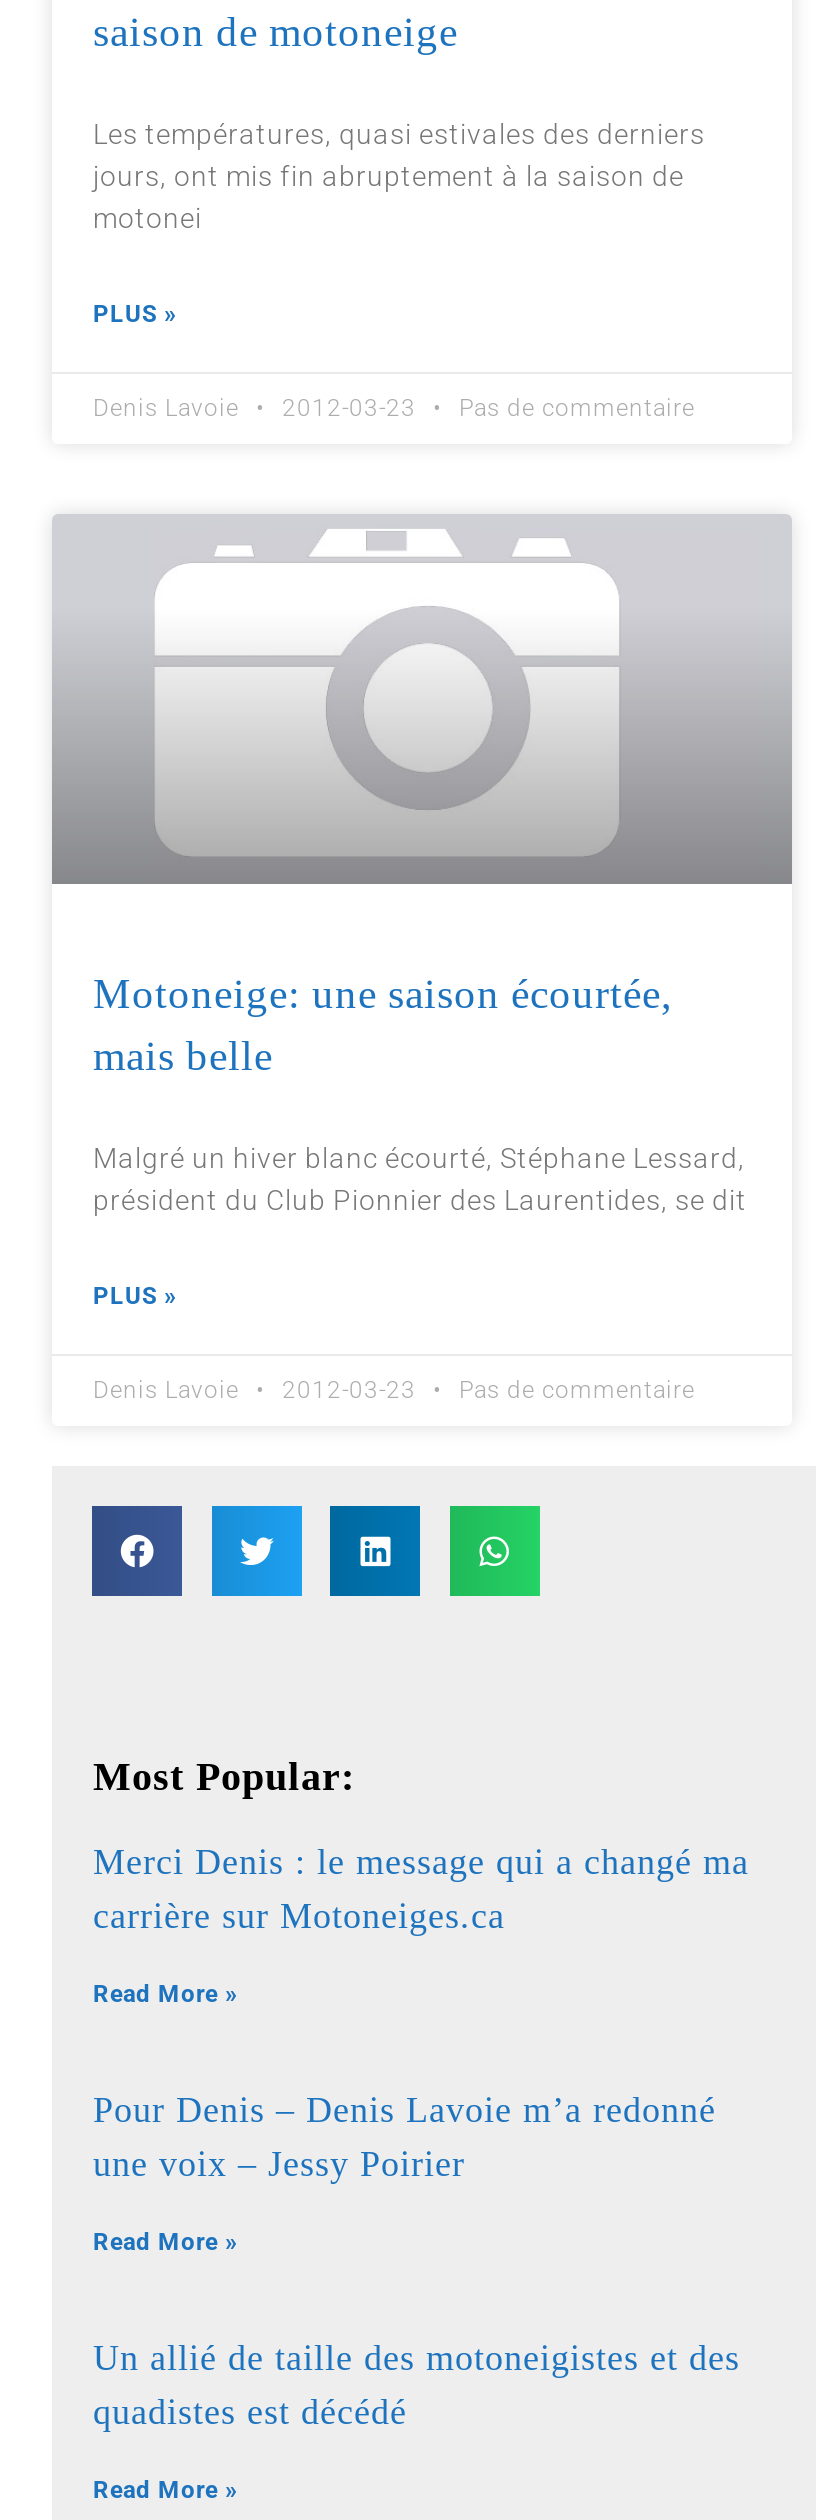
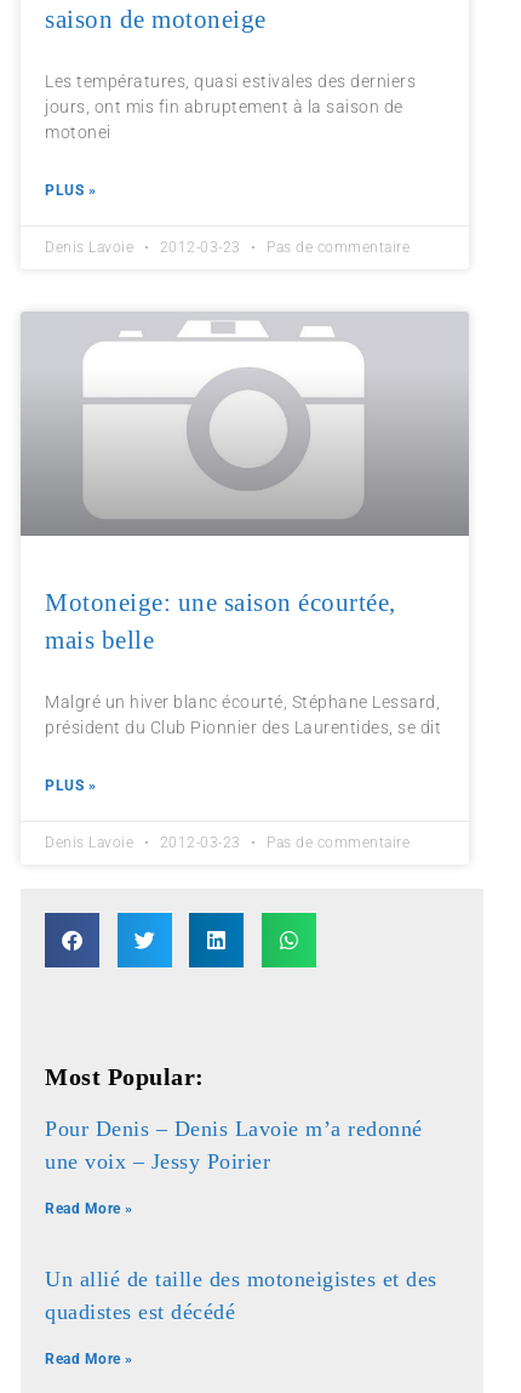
- Merci Denis : le message qui a changé ma
- carrière sur Motoneiges.ca
- Read More »
